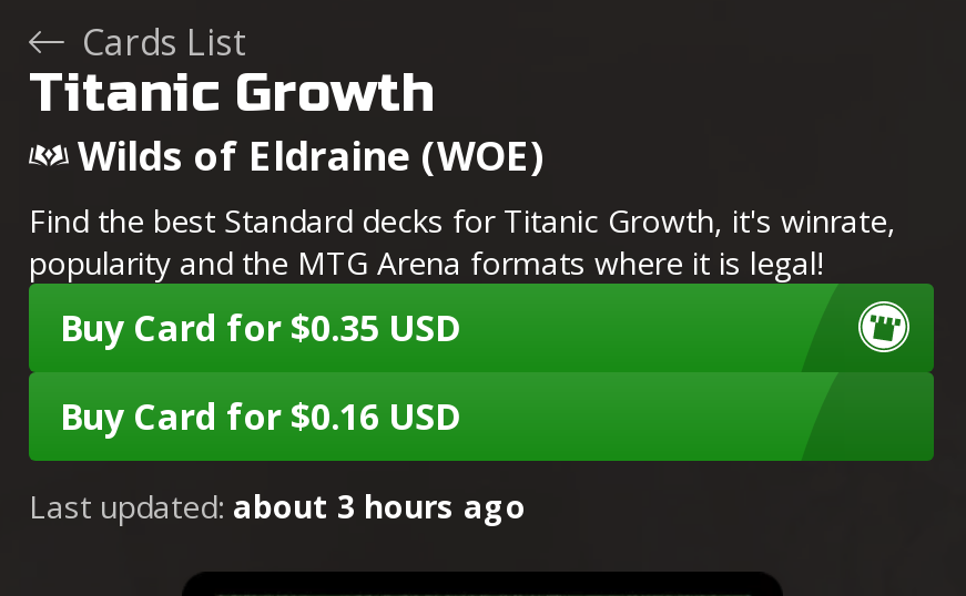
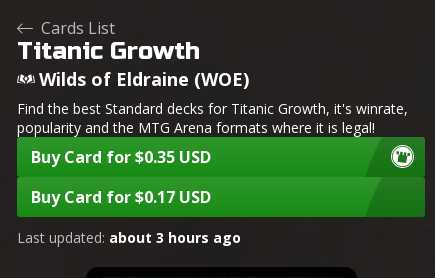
- Buy Card for $0.16 USD
+ Buy Card for $0.17 USD
